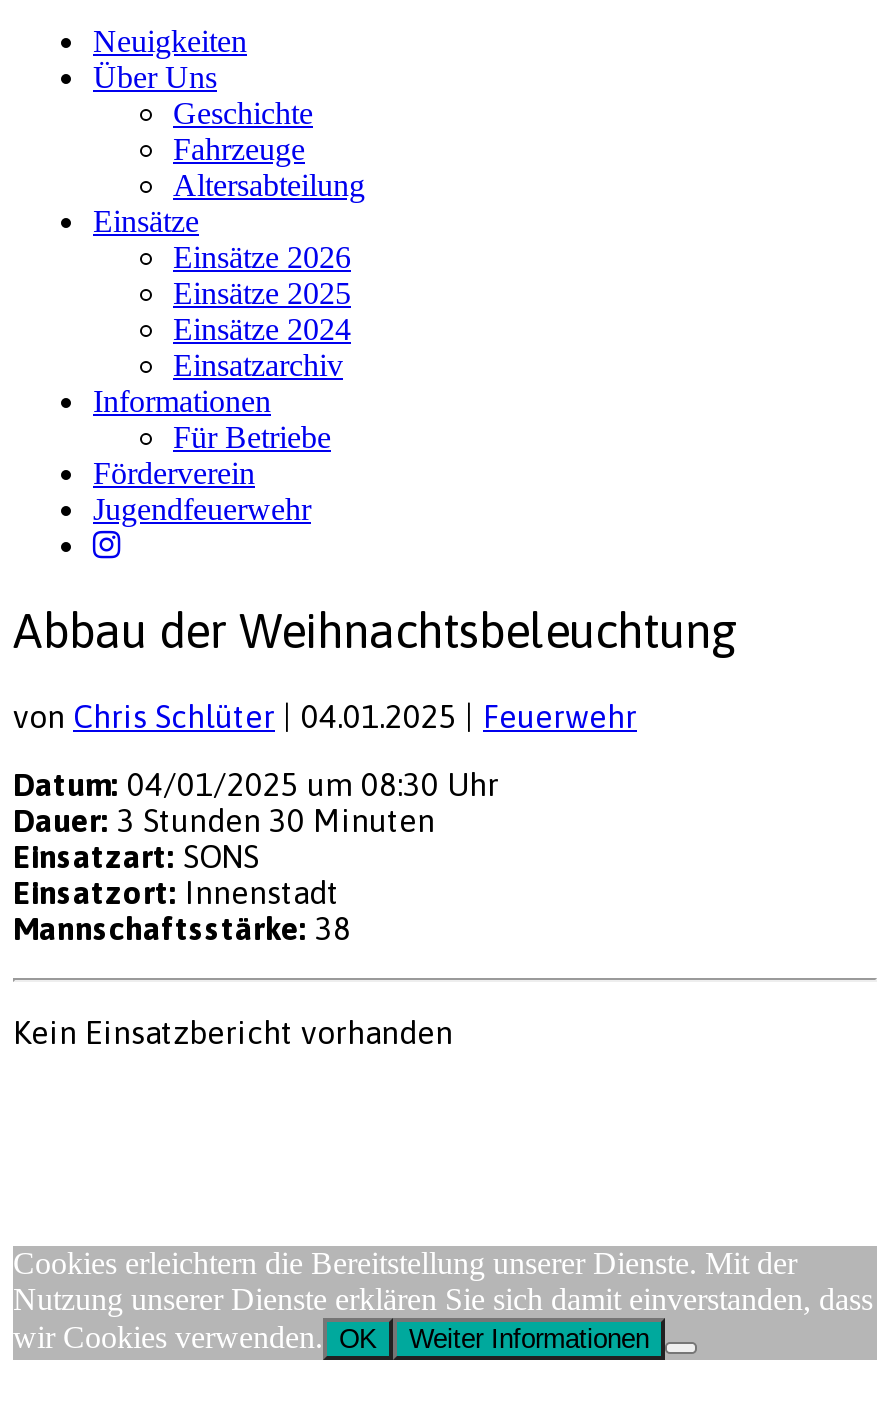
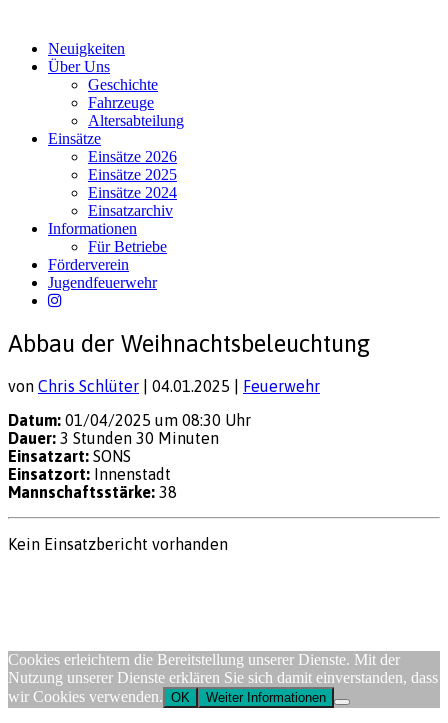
- Datum: 04/01/2025 um 08:30 Uhr
+ Datum: 01/04/2025 um 08:30 Uhr
